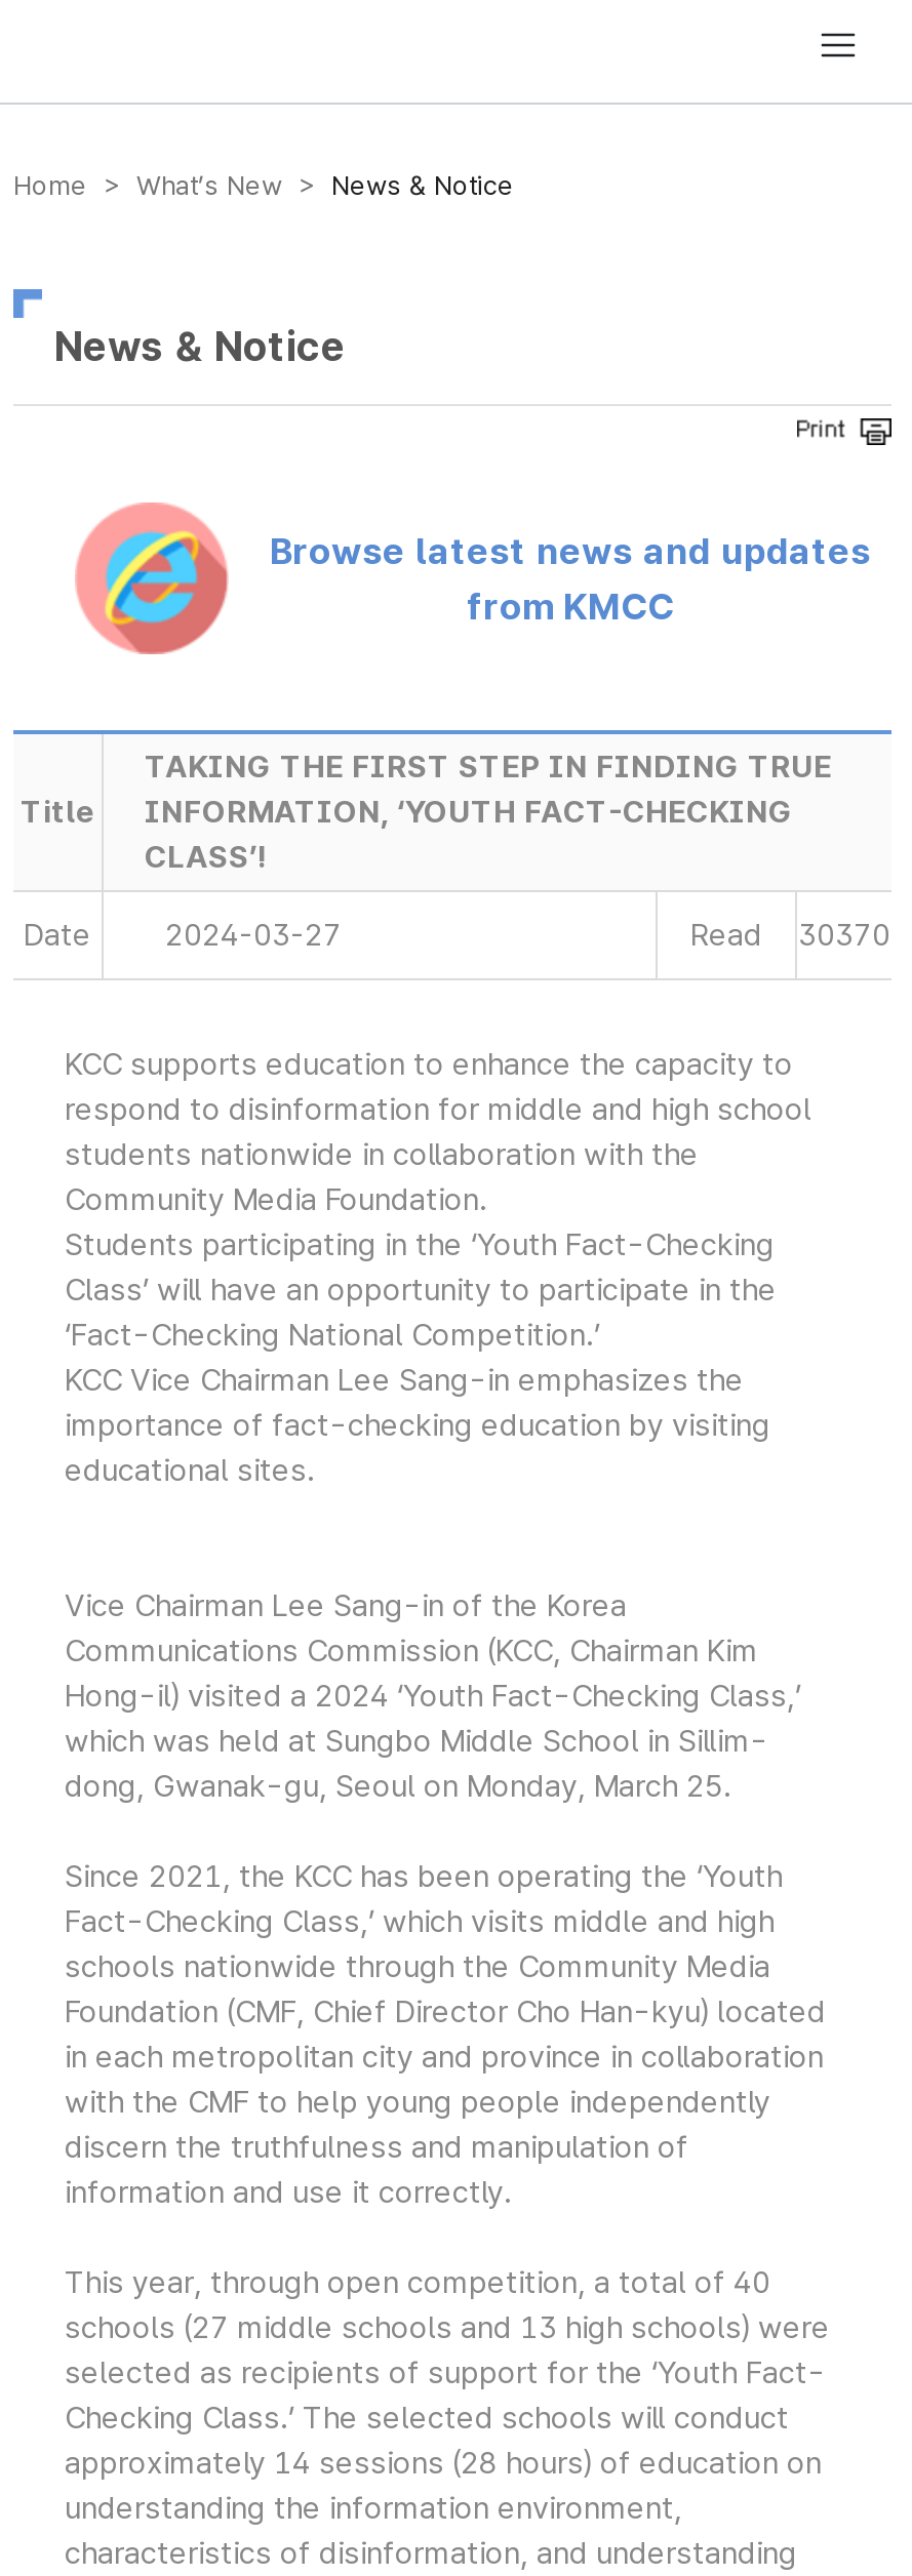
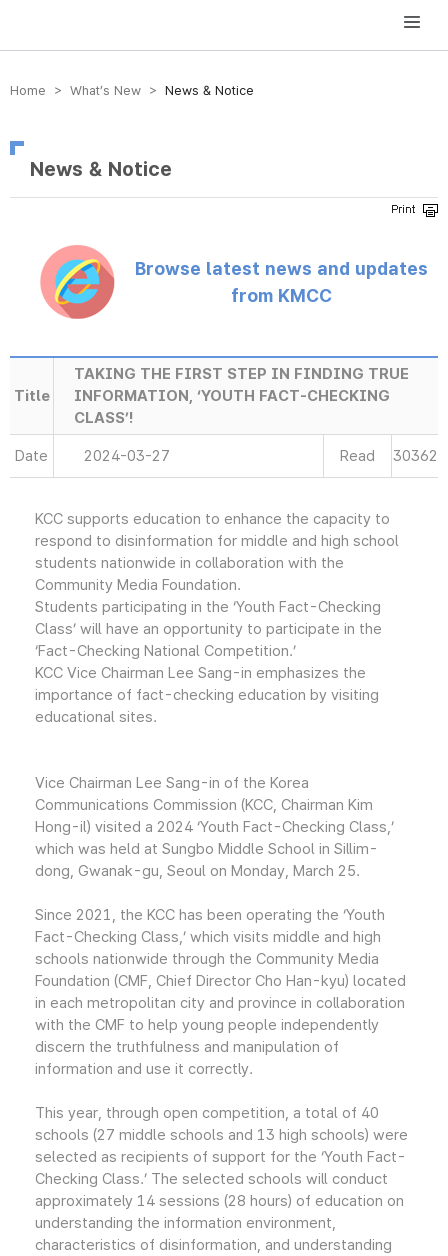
- Read 30370
+ Read 30362
